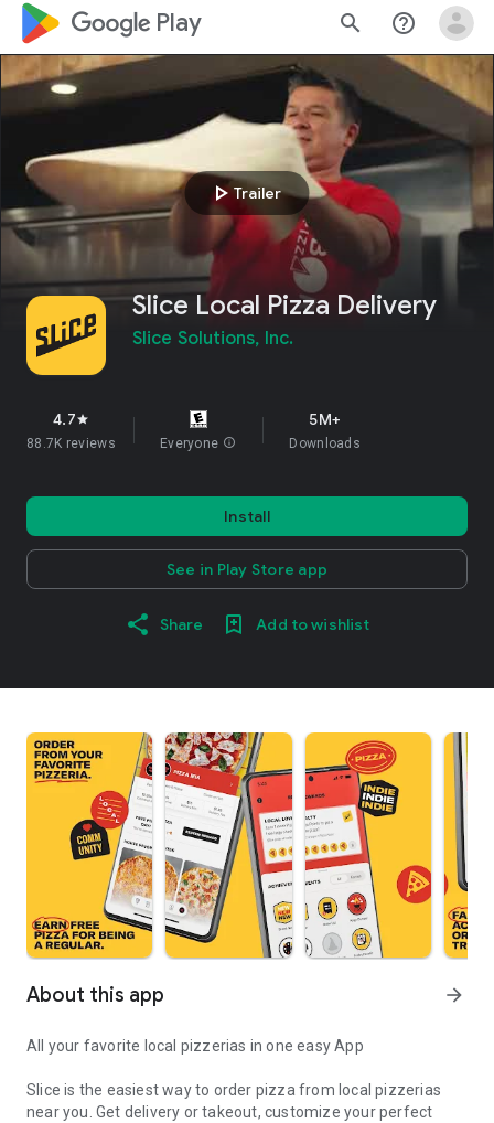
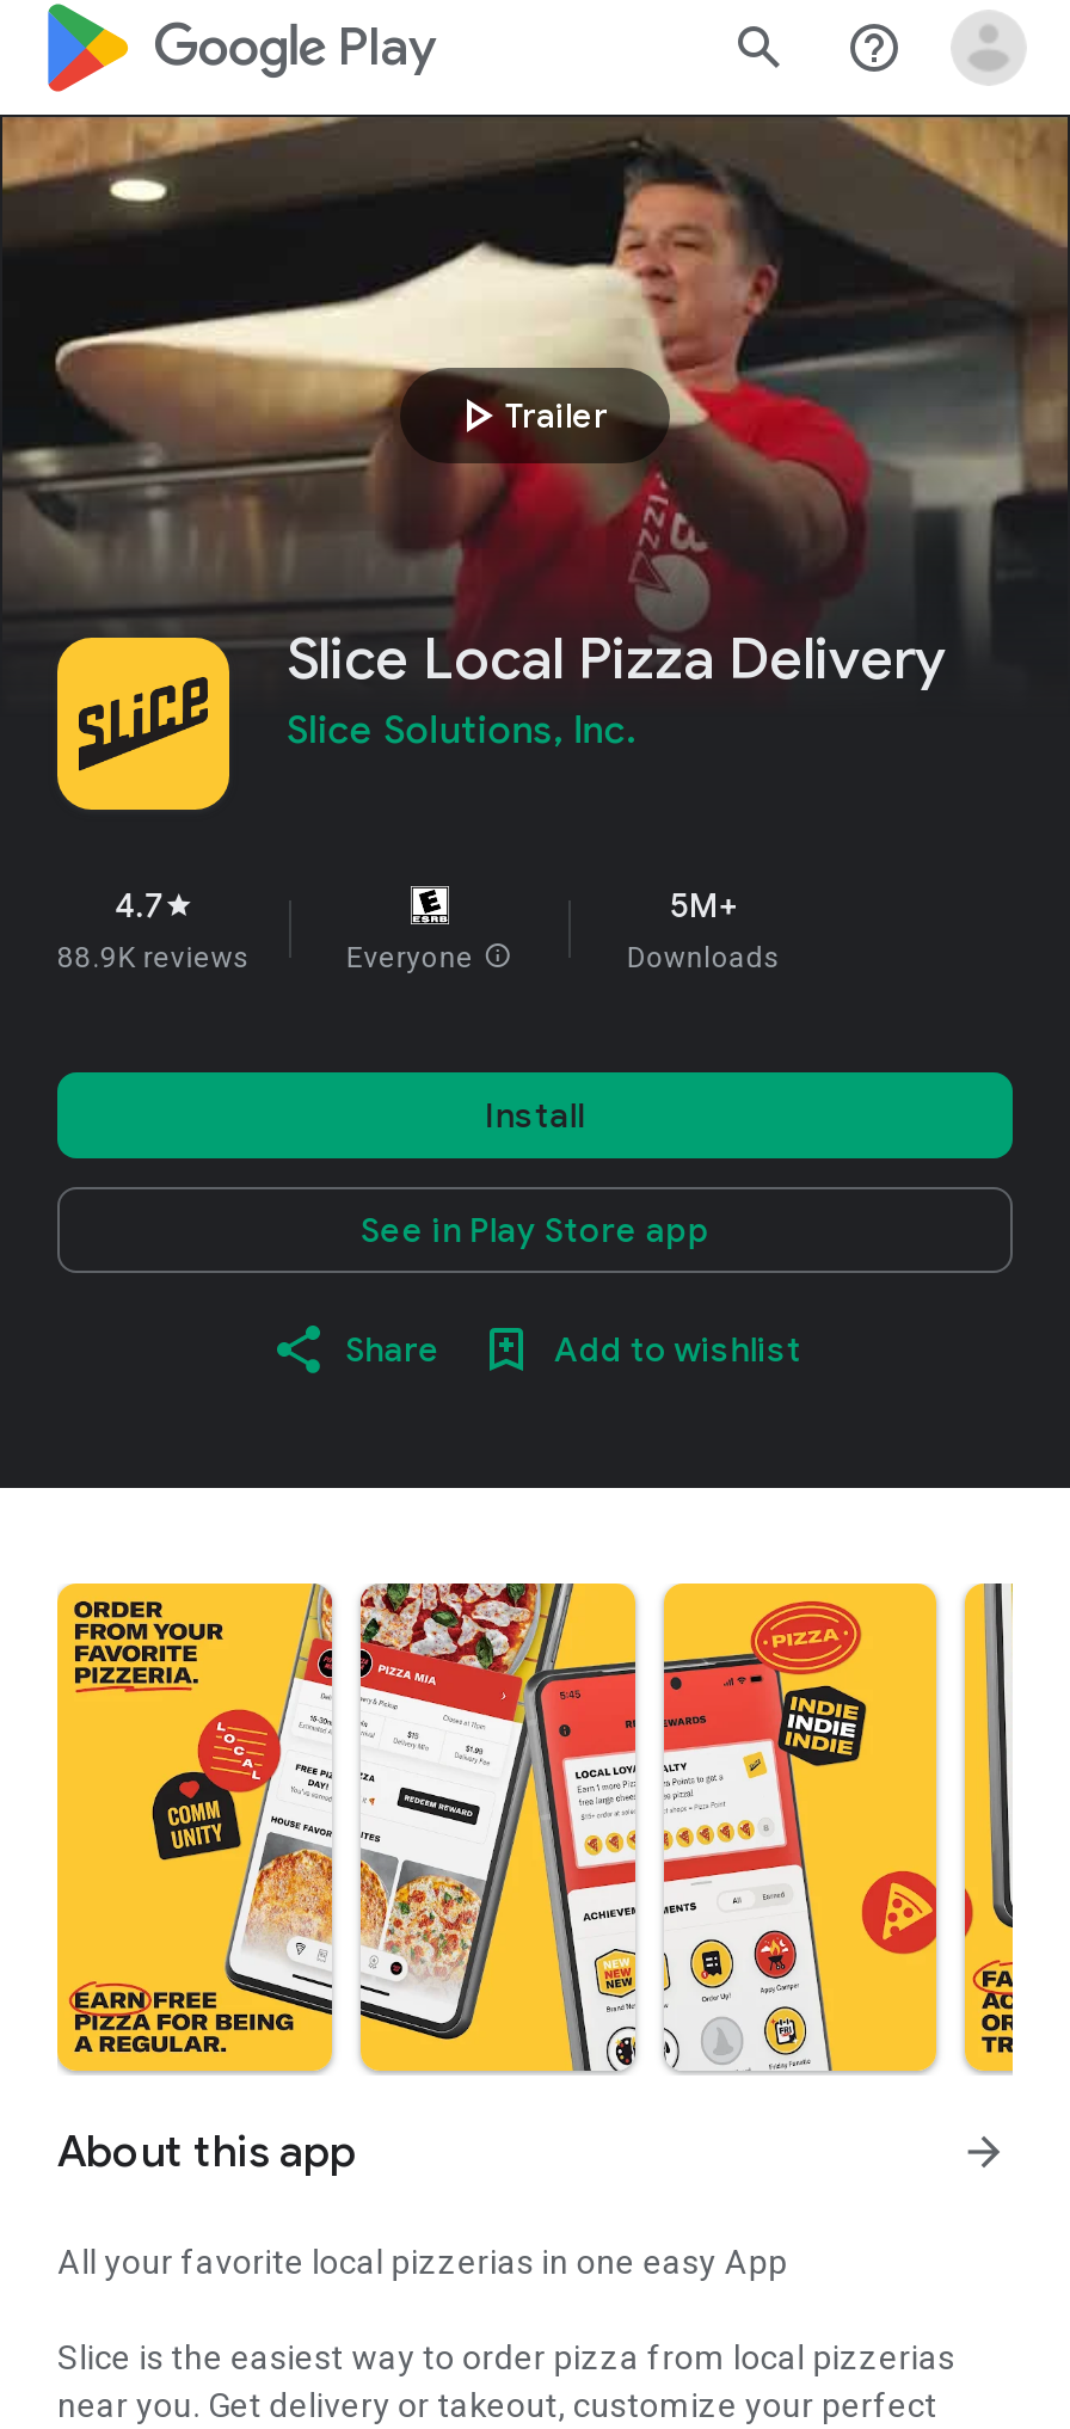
- 88.7K reviews
+ 88.9K reviews
